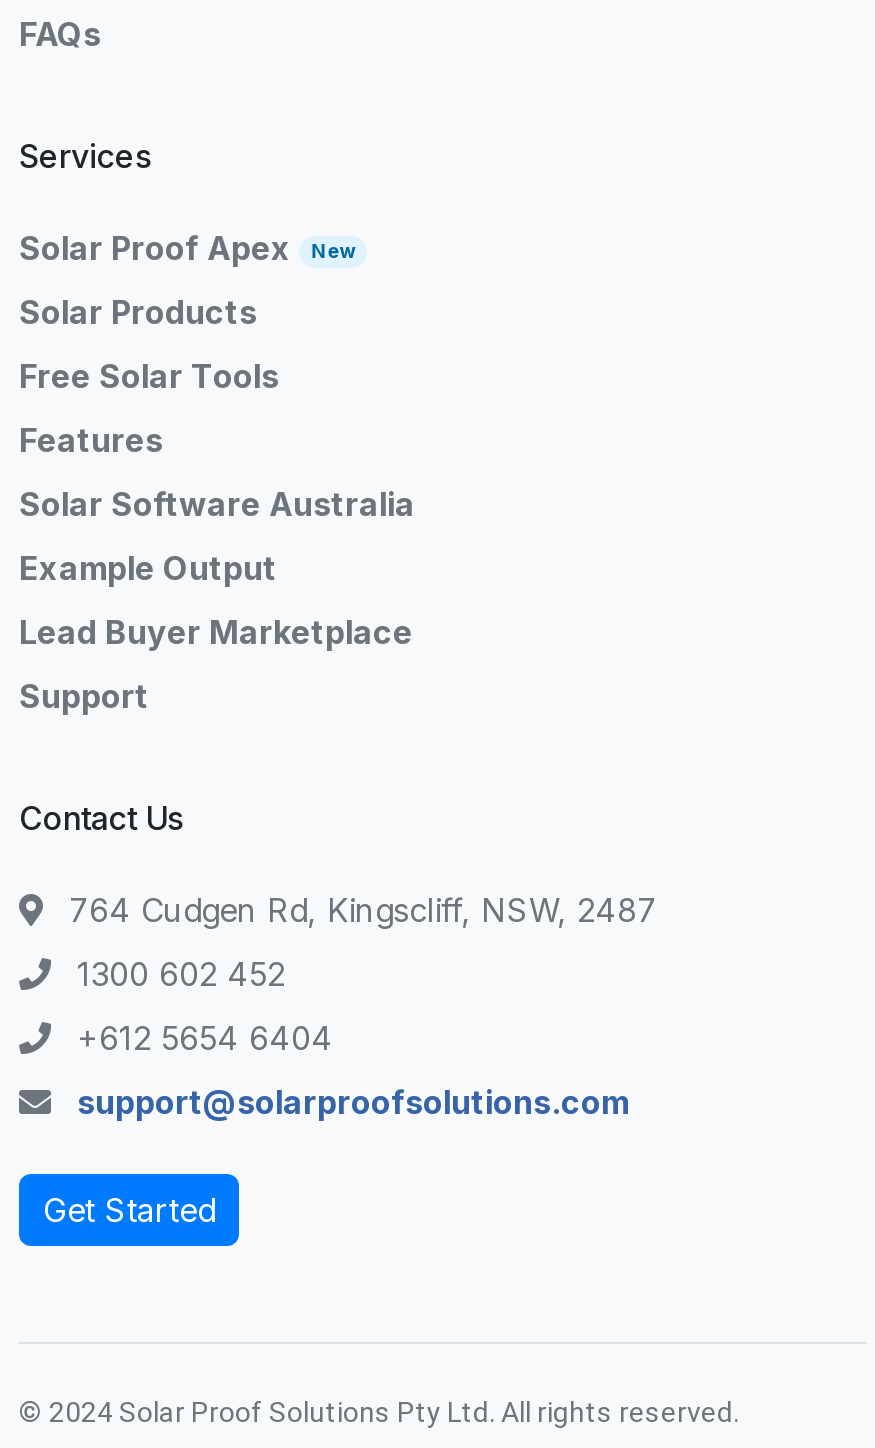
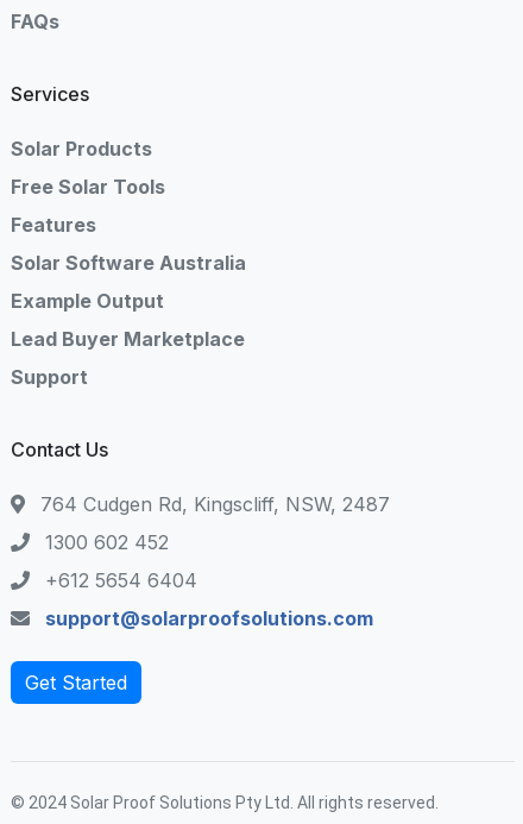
- Solar Proof Apex New
